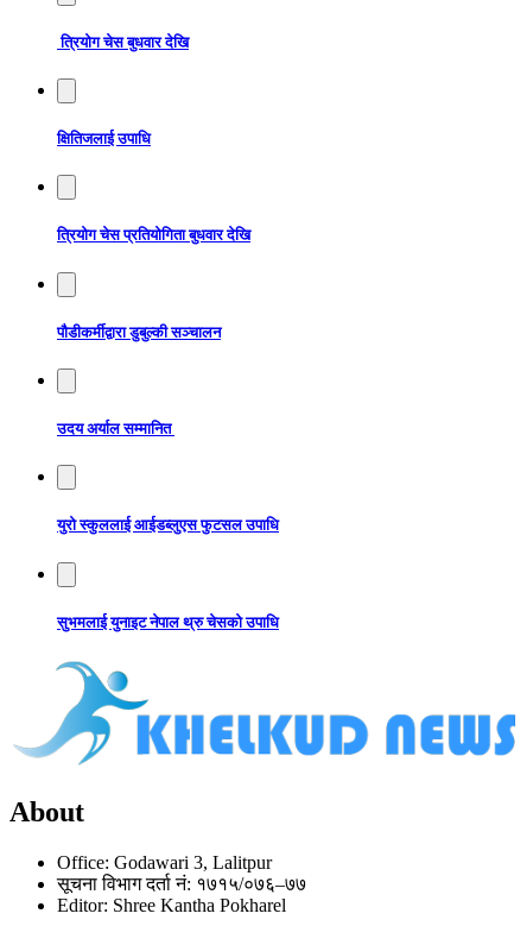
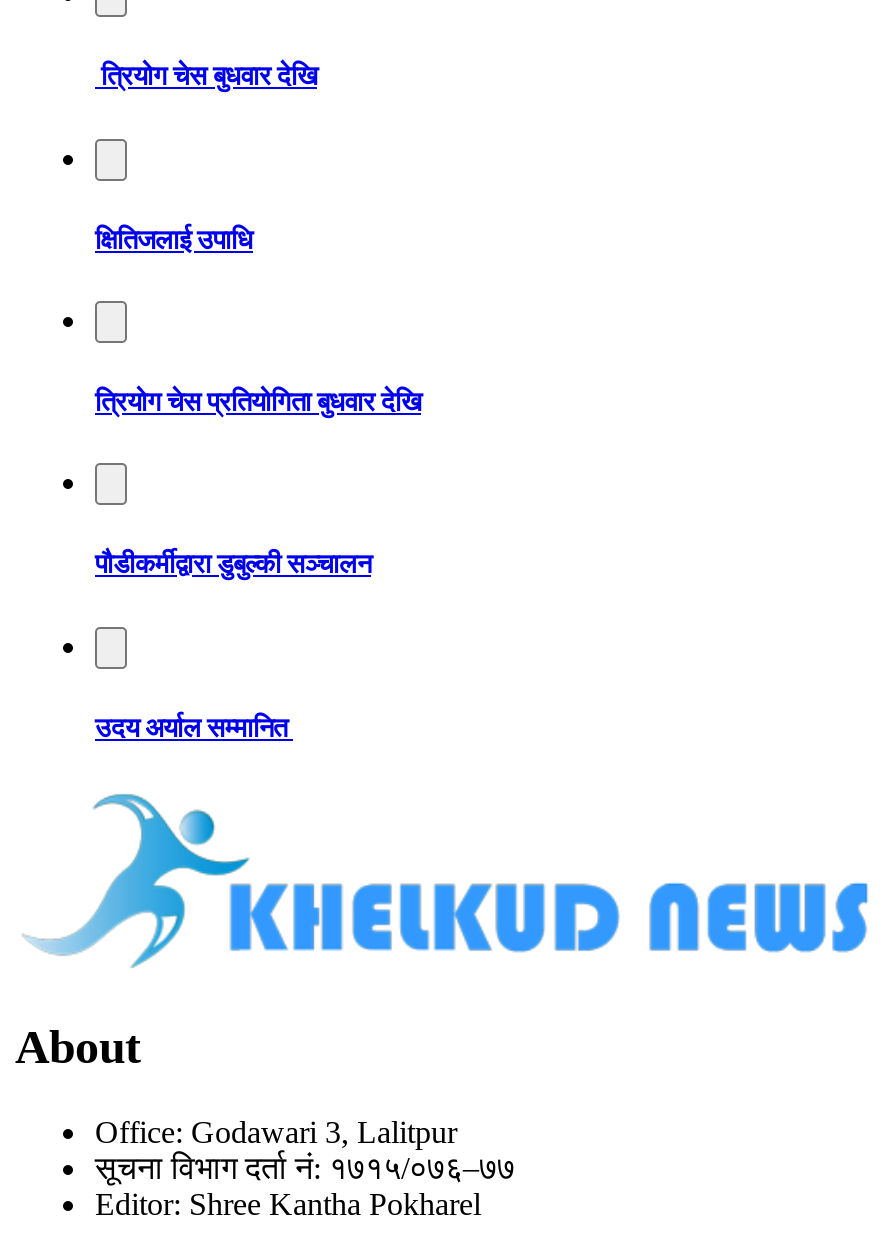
- युरो स्कुललाई आईडब्लुएस फुटसल उपाधि

- सुभमलाई युनाइट नेपाल थ्रु चेसको उपाधि
